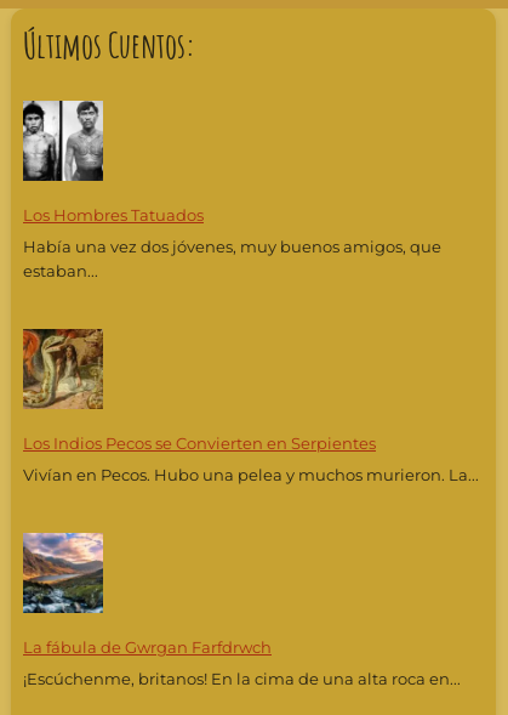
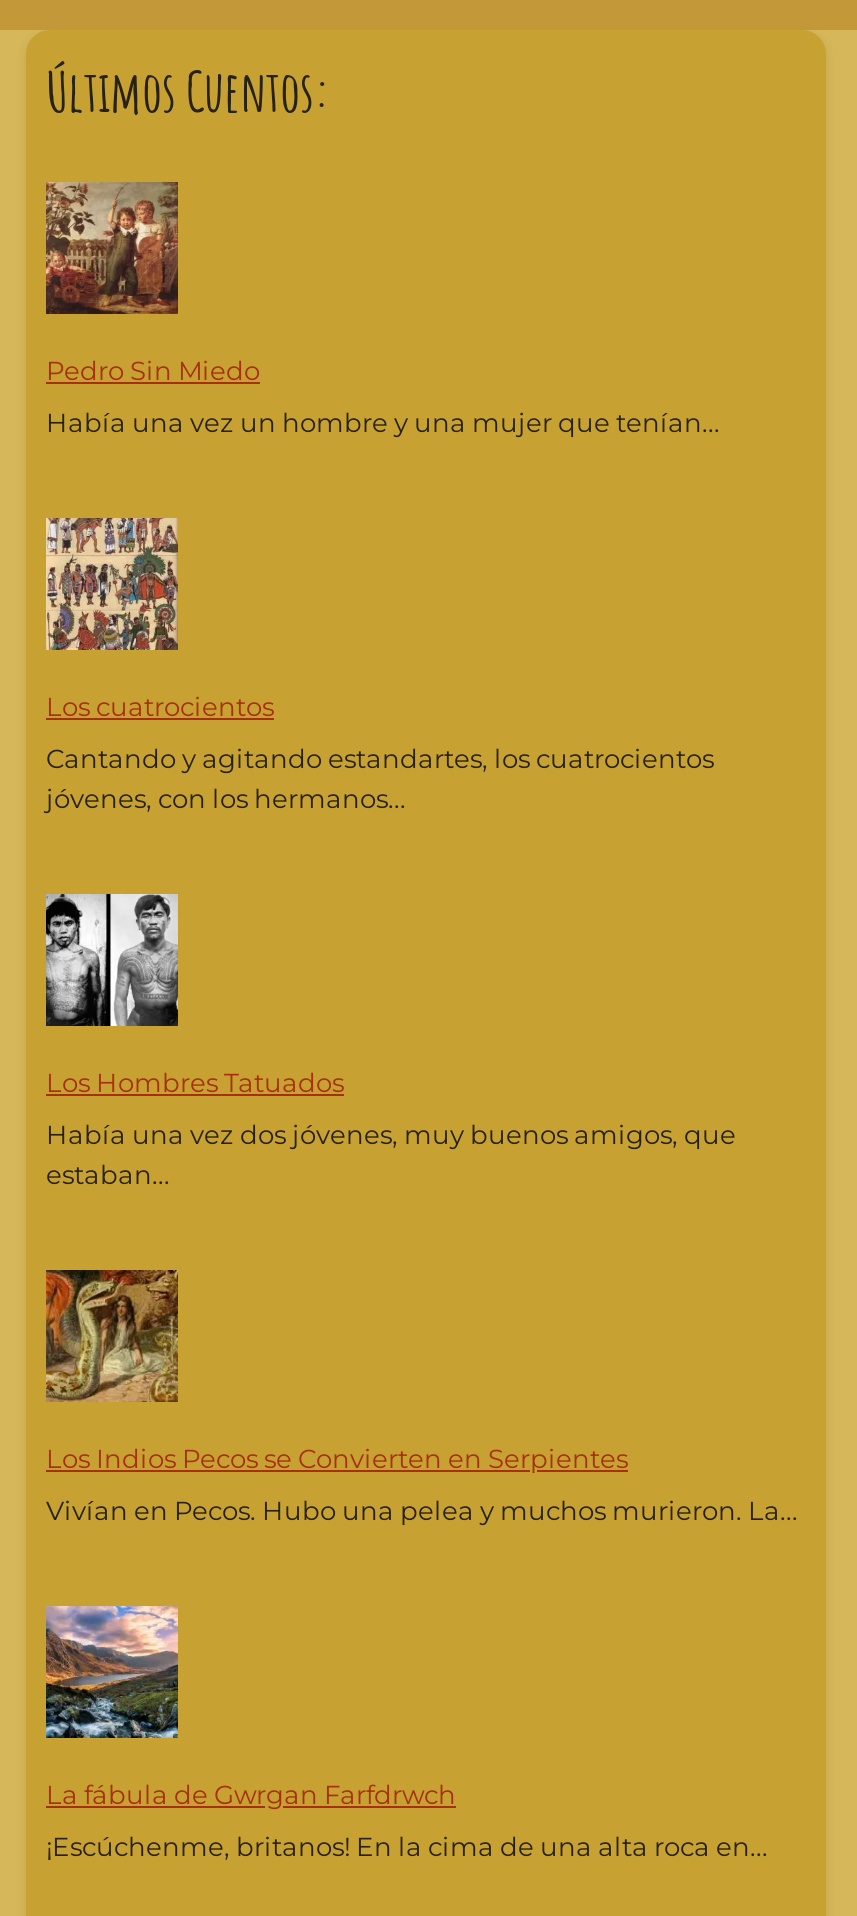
+ [image]
+ Pedro Sin Miedo
+ Había una vez un hombre y una mujer que tenían...

+ [image]
+ Los cuatrocientos
+ Cantando y agitando estandartes, los cuatrocientos
+ jóvenes, con los hermanos...
